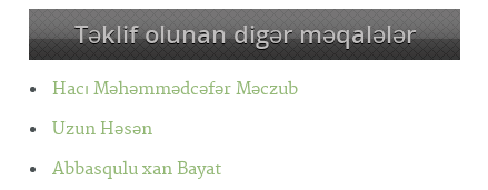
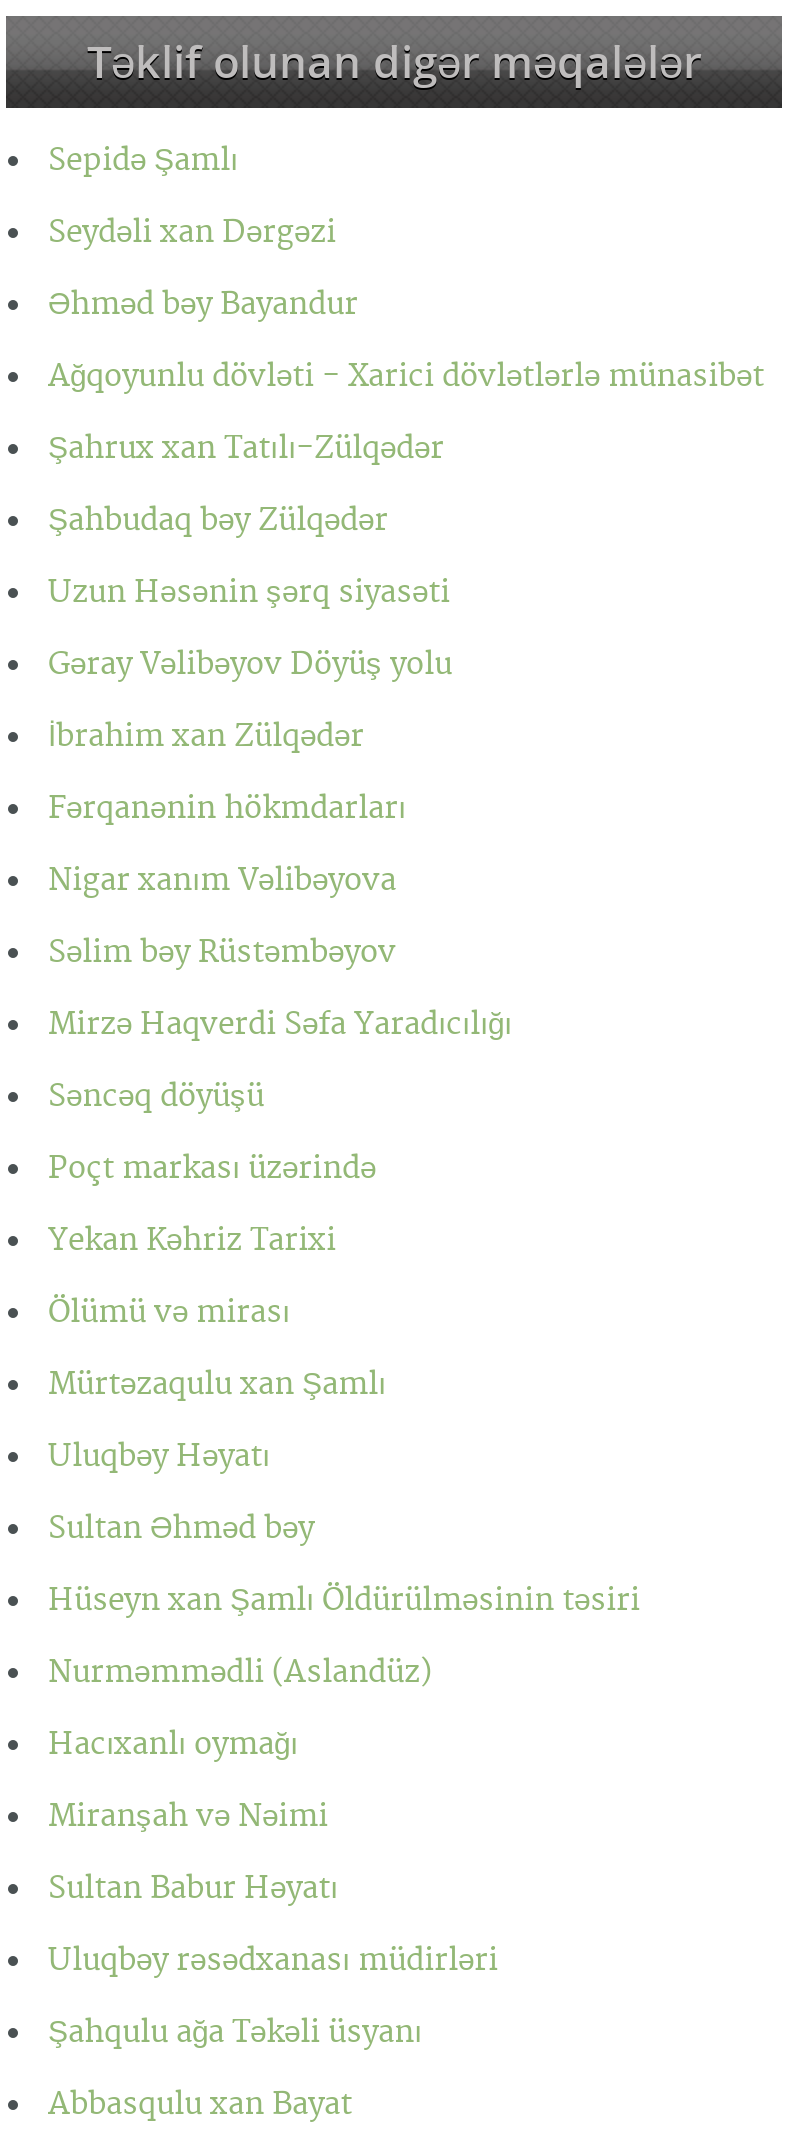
- Hacı Məhəmmədcəfər Məczub
- Uzun Həsən
+ Sepidə Şamlı
+ Seydəli xan Dərgəzi
+ Əhməd bəy Bayandur
+ Ağqoyunlu dövləti - Xarici dövlətlərlə münasibət
+ Şahrux xan Tatılı-Zülqədər
+ Şahbudaq bəy Zülqədər
+ Uzun Həsənin şərq siyasəti
+ Gəray Vəlibəyov Döyüş yolu
+ İbrahim xan Zülqədər
+ Fərqanənin hökmdarları
+ Nigar xanım Vəlibəyova
+ Səlim bəy Rüstəmbəyov
+ Mirzə Haqverdi Səfa Yaradıcılığı
+ Səncəq döyüşü
+ Poçt markası üzərində
+ Yekan Kəhriz Tarixi
+ Ölümü və mirası
+ Mürtəzaqulu xan Şamlı
+ Uluqbəy Həyatı
+ Sultan Əhməd bəy
+ Hüseyn xan Şamlı Öldürülməsinin təsiri
+ Nurməmmədli (Aslandüz)
+ Hacıxanlı oymağı
+ Miranşah və Nəimi
+ Sultan Babur Həyatı
+ Uluqbəy rəsədxanası müdirləri
+ Şahqulu ağa Təkəli üsyanı
